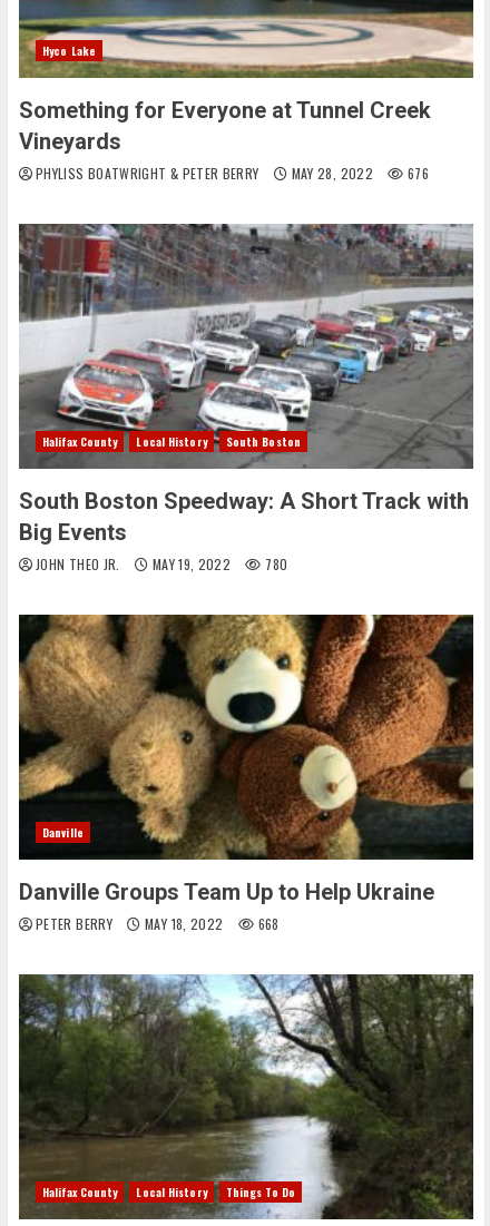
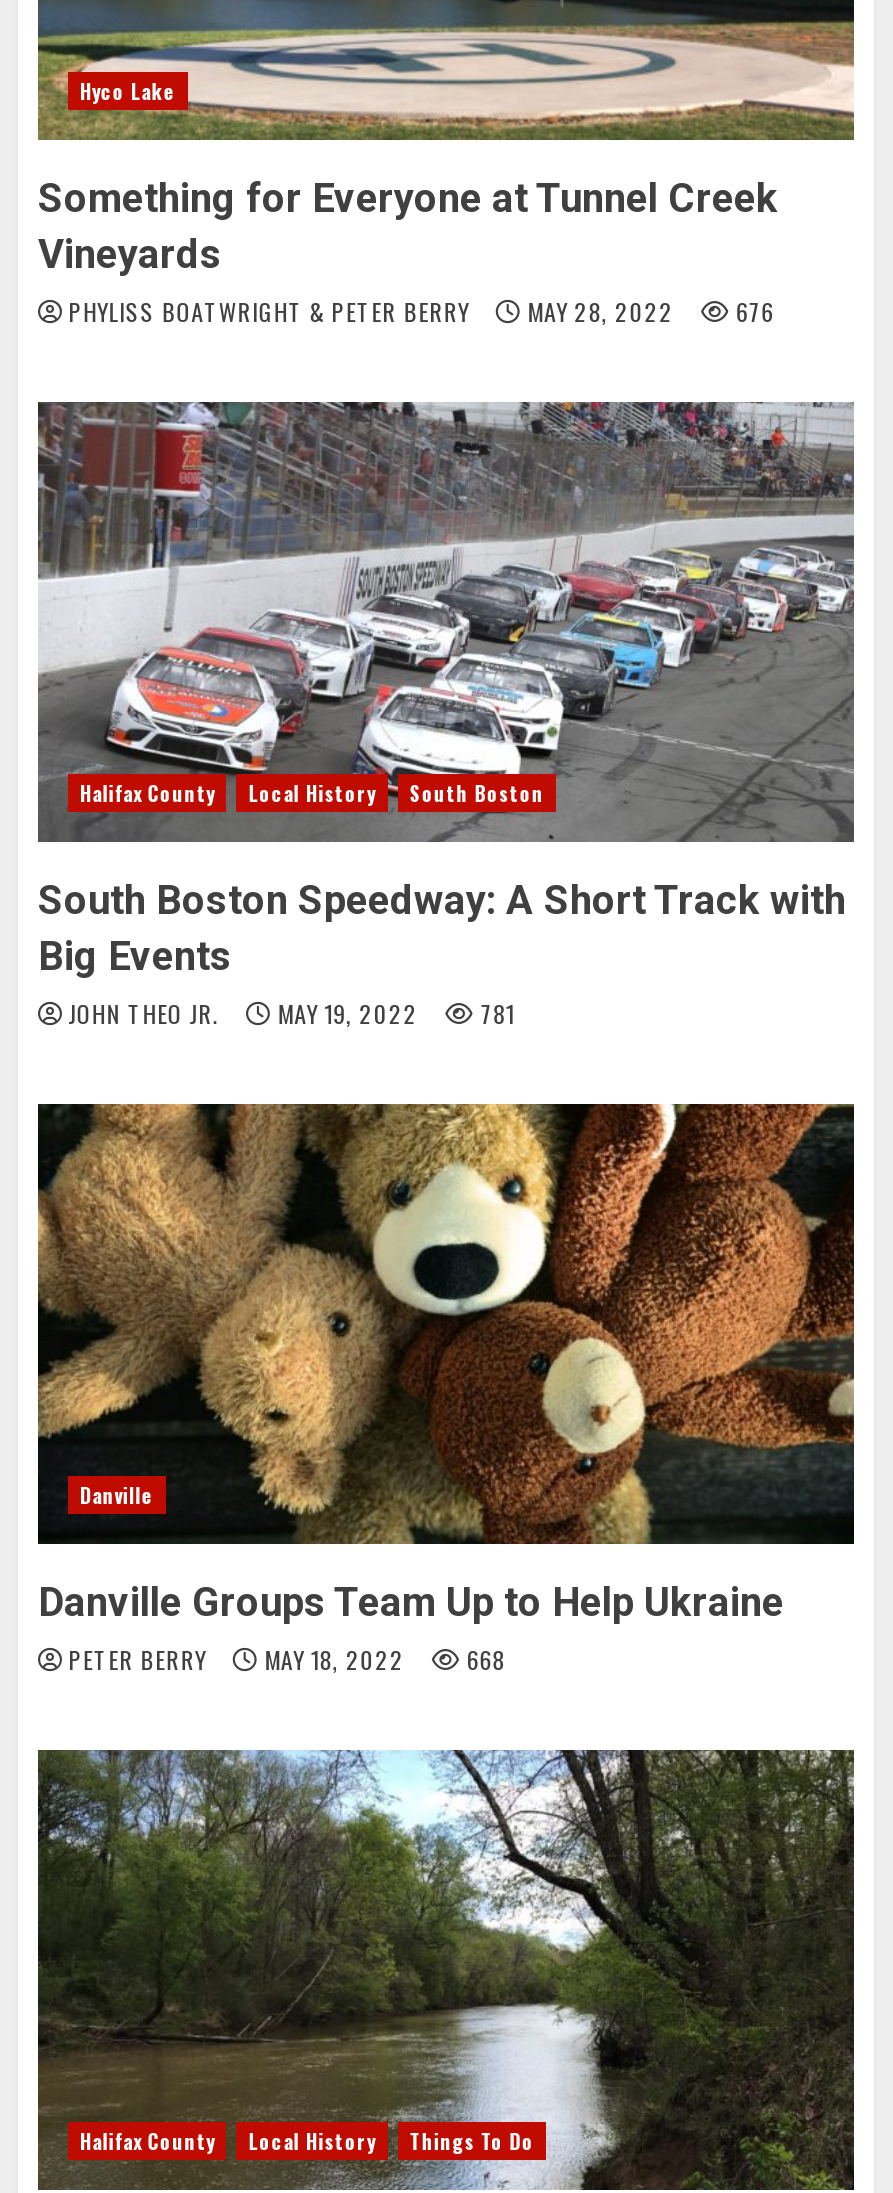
- JOHN THEO JR. MAY 19, 2022 780
+ JOHN THEO JR. MAY 19, 2022 781
